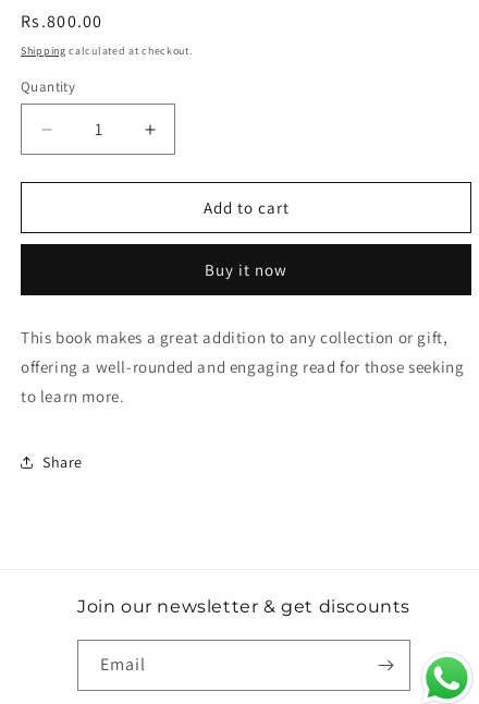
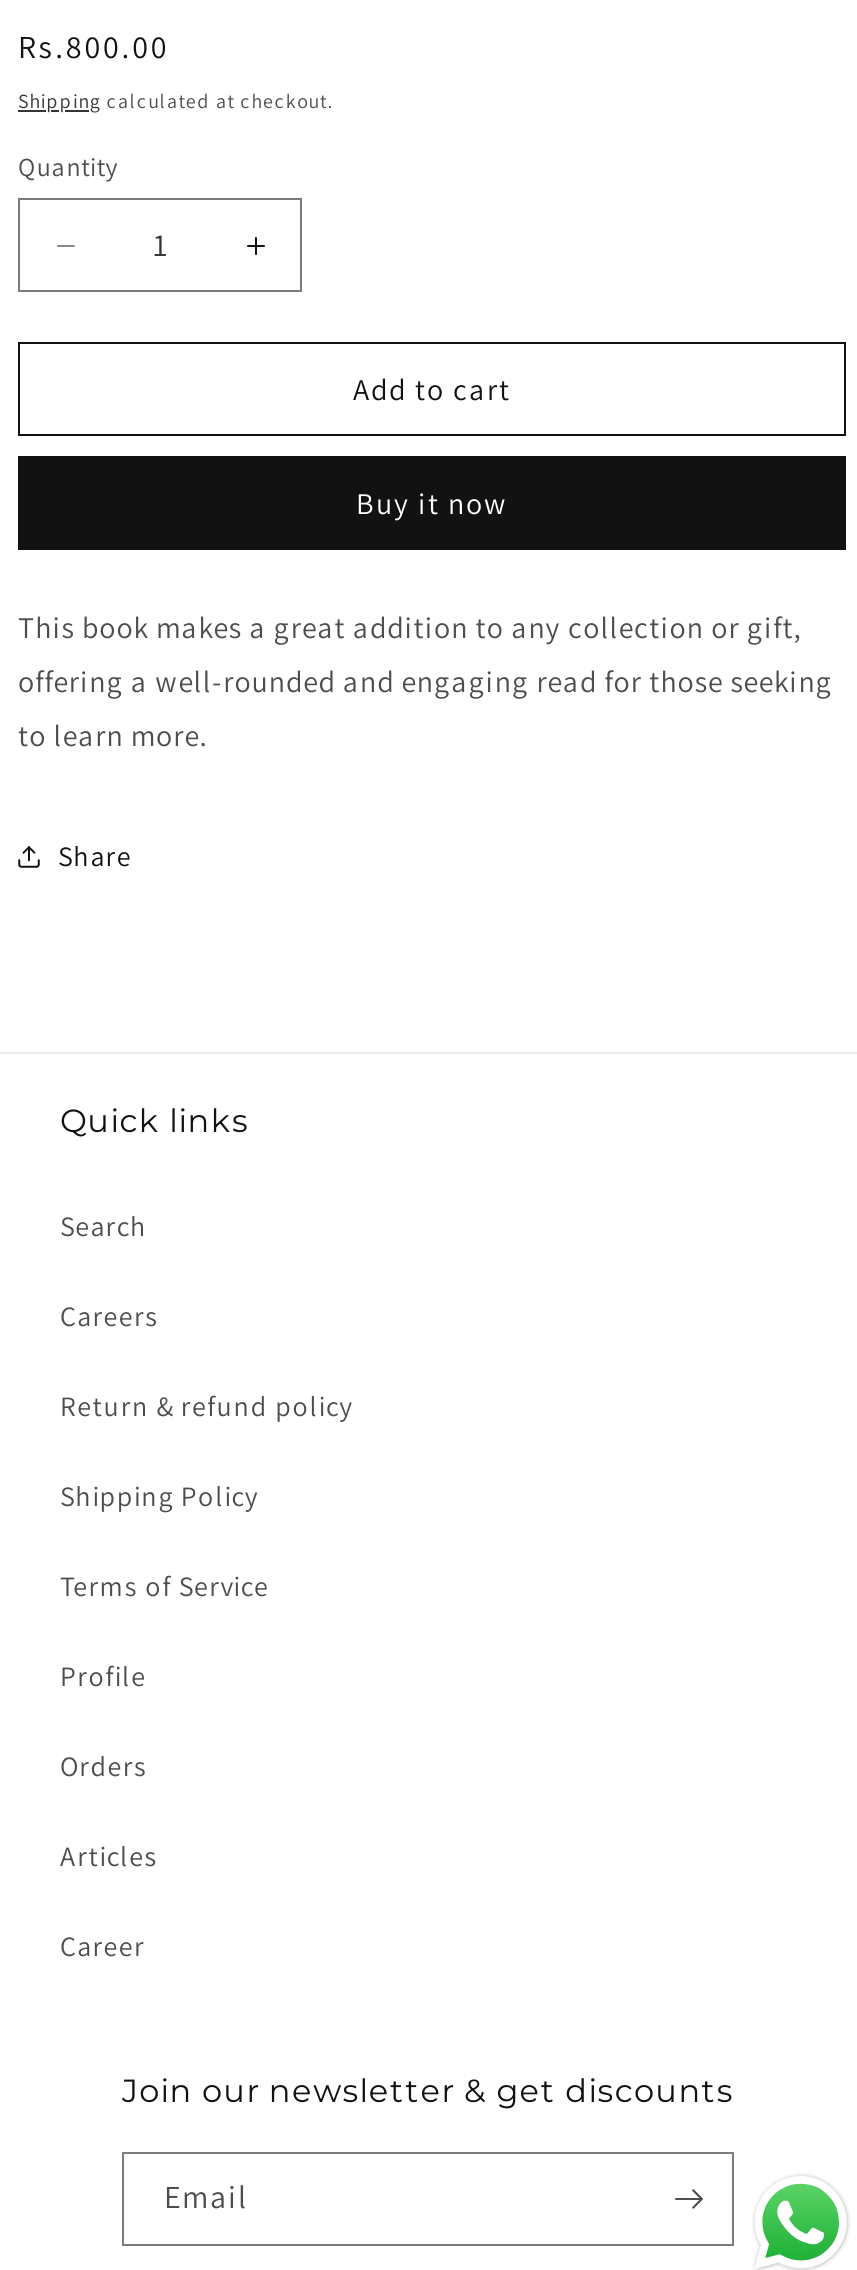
+ Quick links
+ Search
+ Careers
+ Return & refund policy
+ Shipping Policy
+ Terms of Service
+ Profile
+ Orders
+ Articles
+ Career
